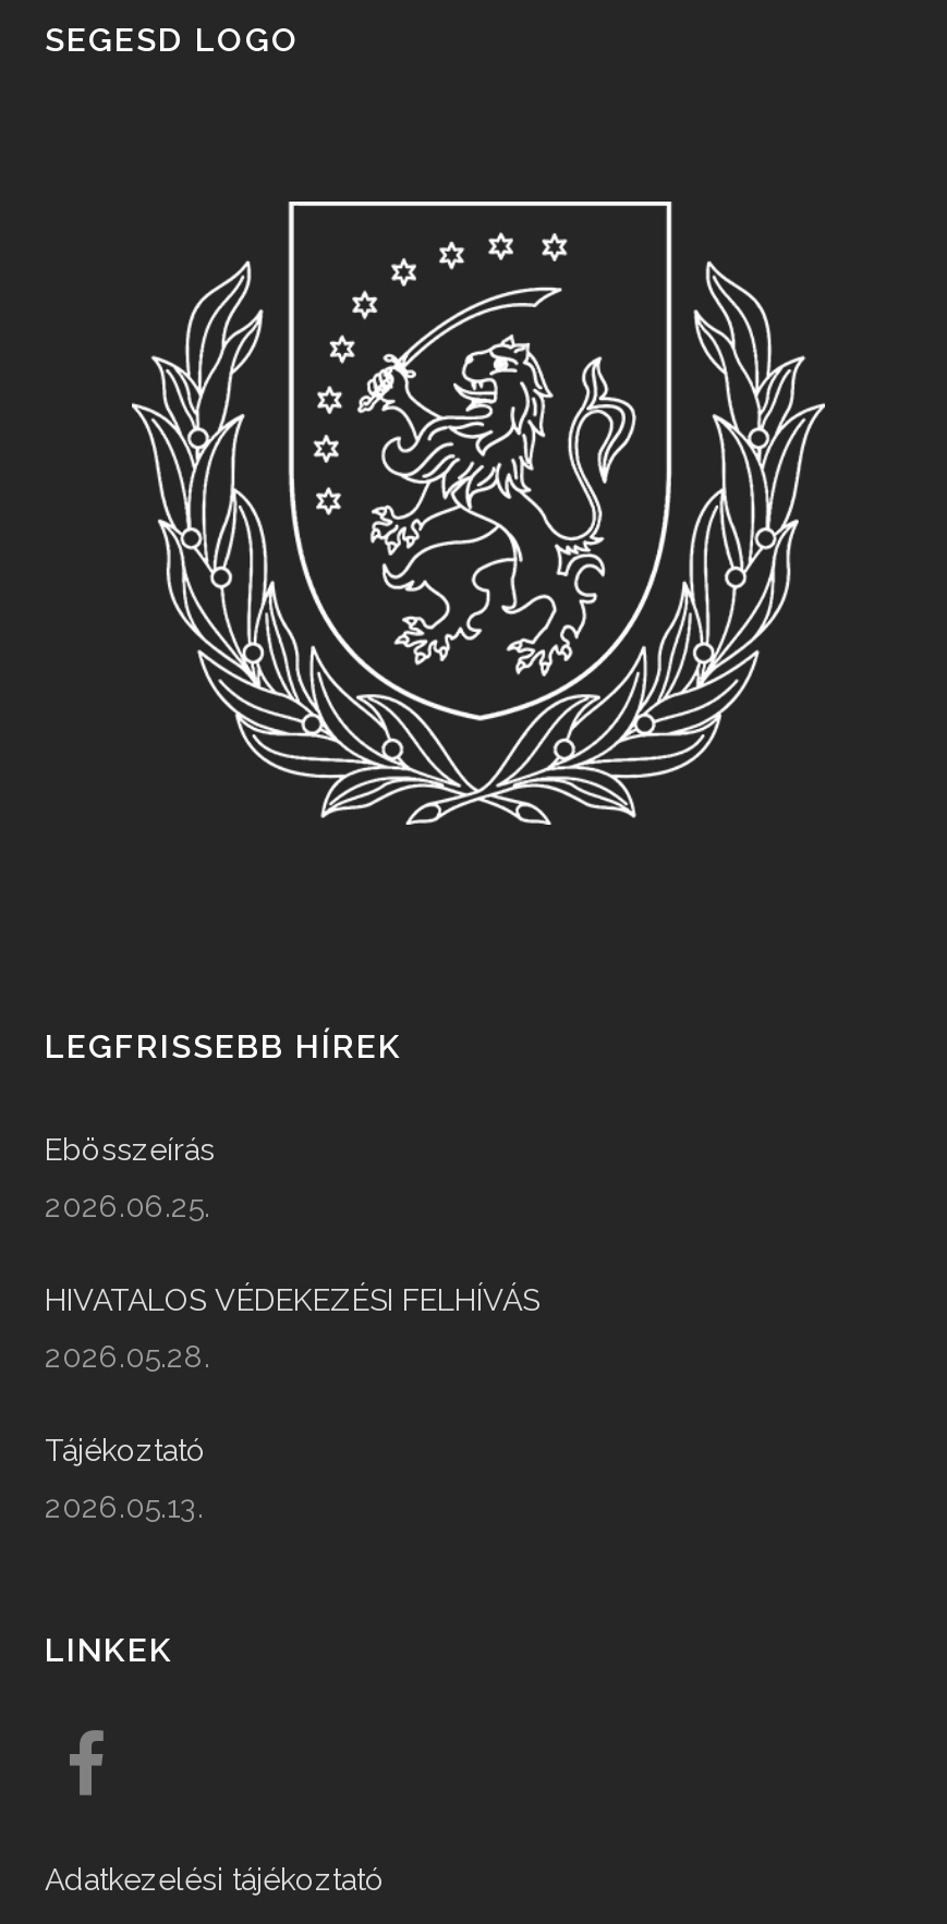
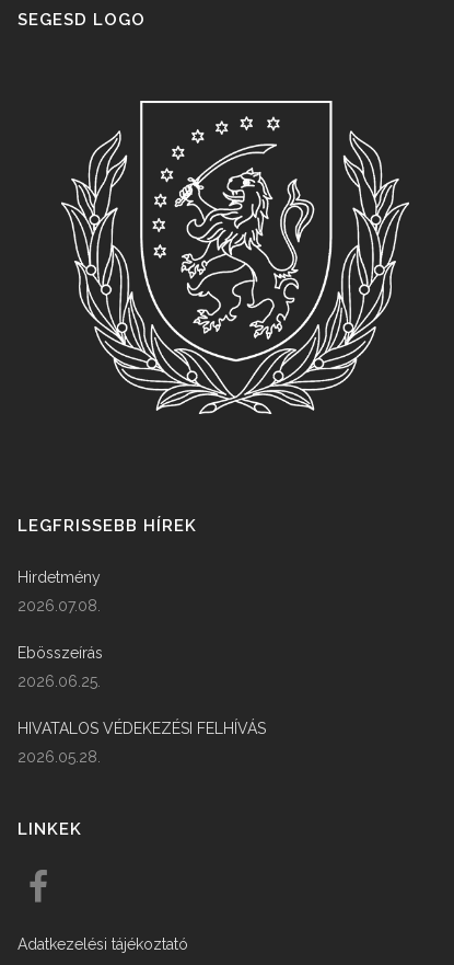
+ Hirdetmény
+ 2026.07.08.

moved down: Ebösszeírás | 2026.06.25. | HIVATALOS VÉDEKEZÉSI FELHÍVÁS | 2026.05.28.

- Tájékoztató
- 2026.05.13.
